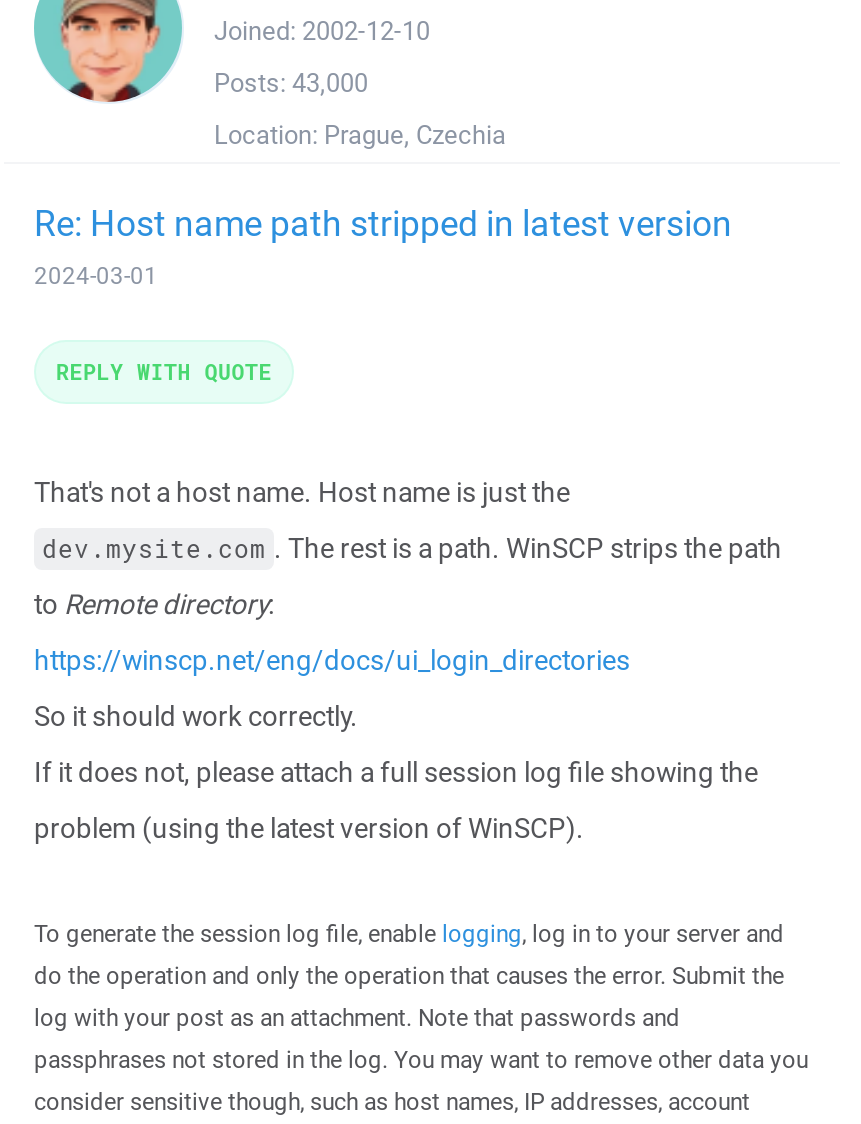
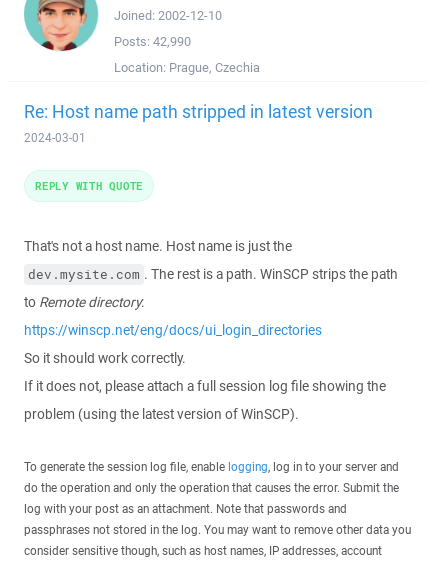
- Posts: 43,000
+ Posts: 42,990
